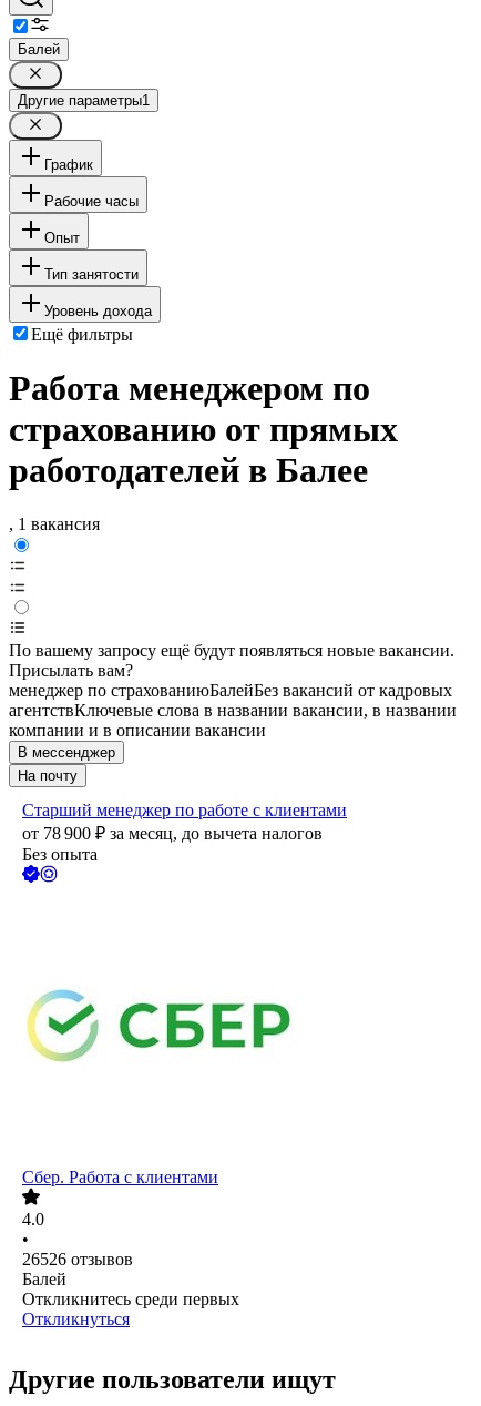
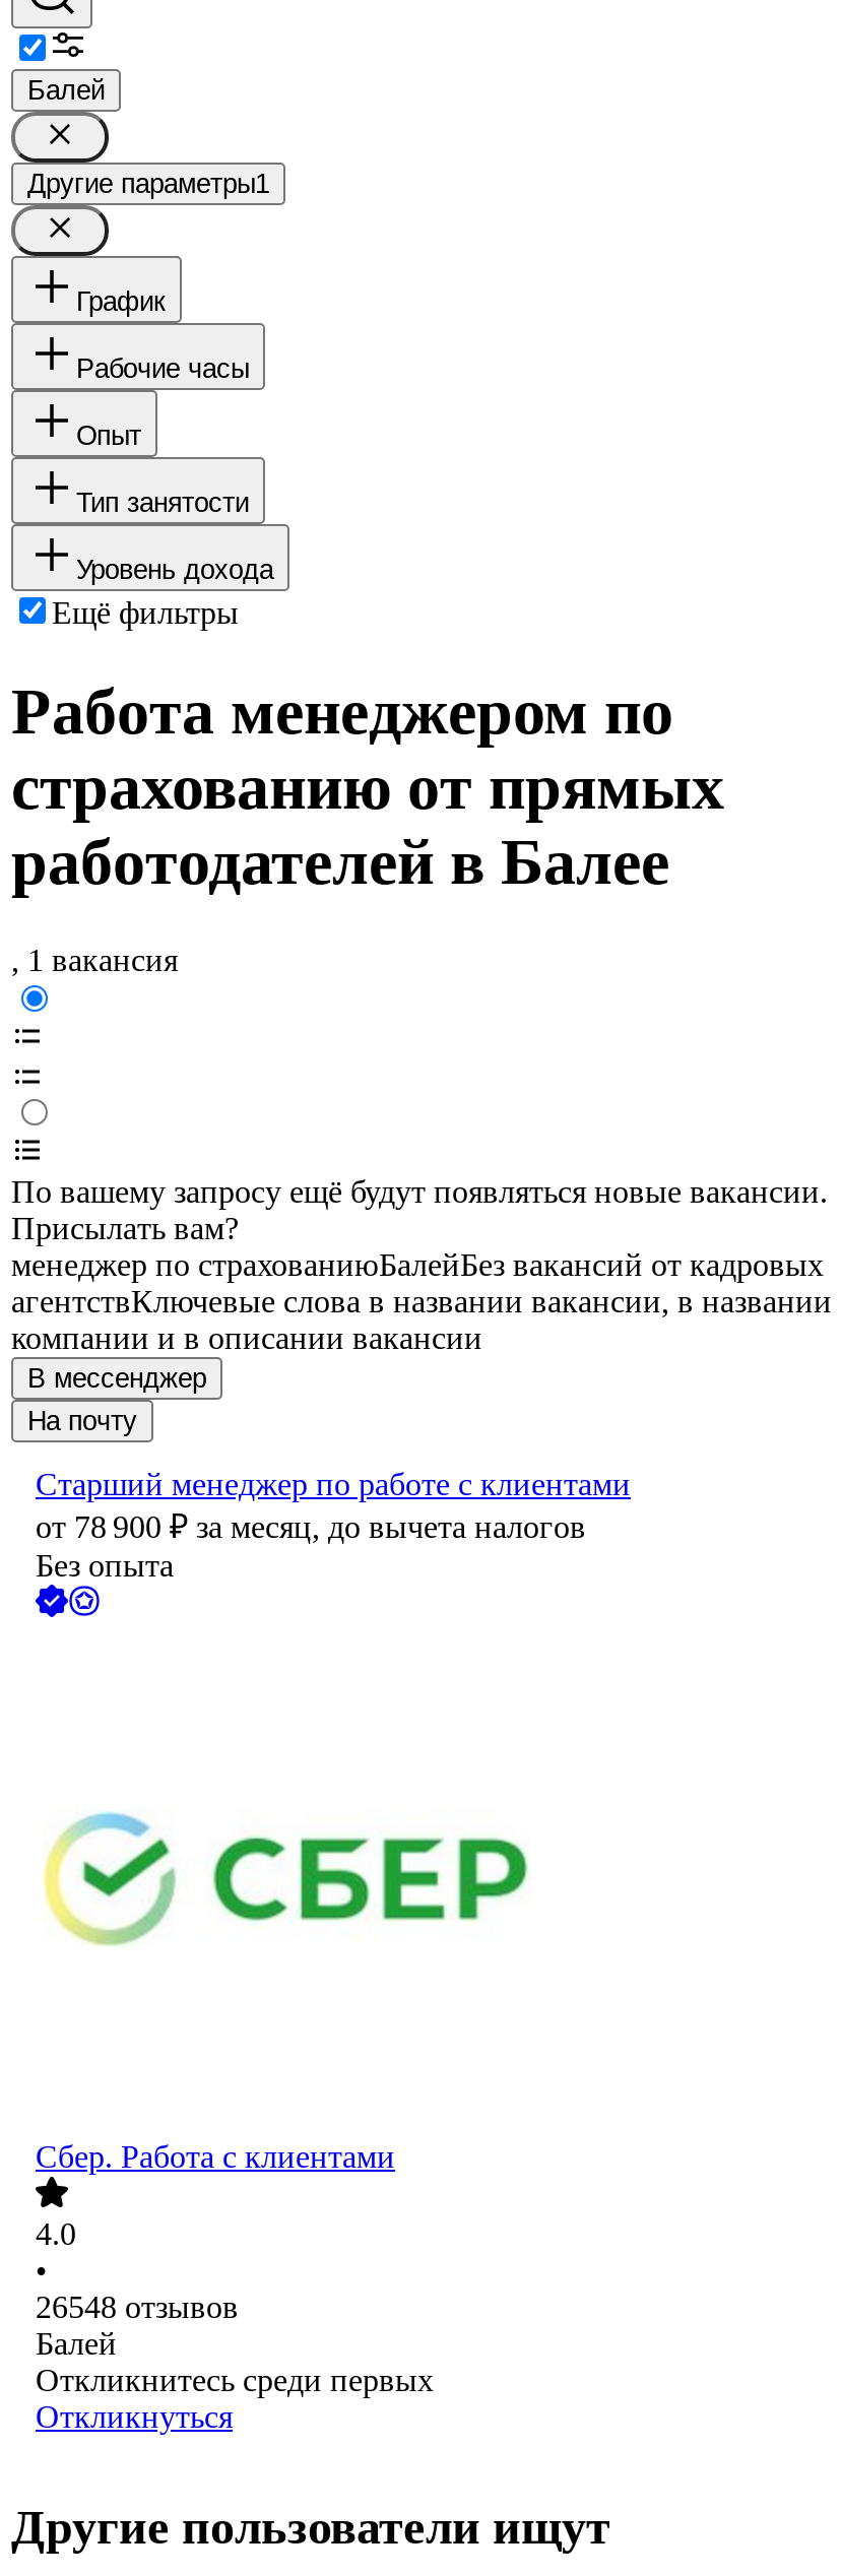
- 26526 отзывов
+ 26548 отзывов
